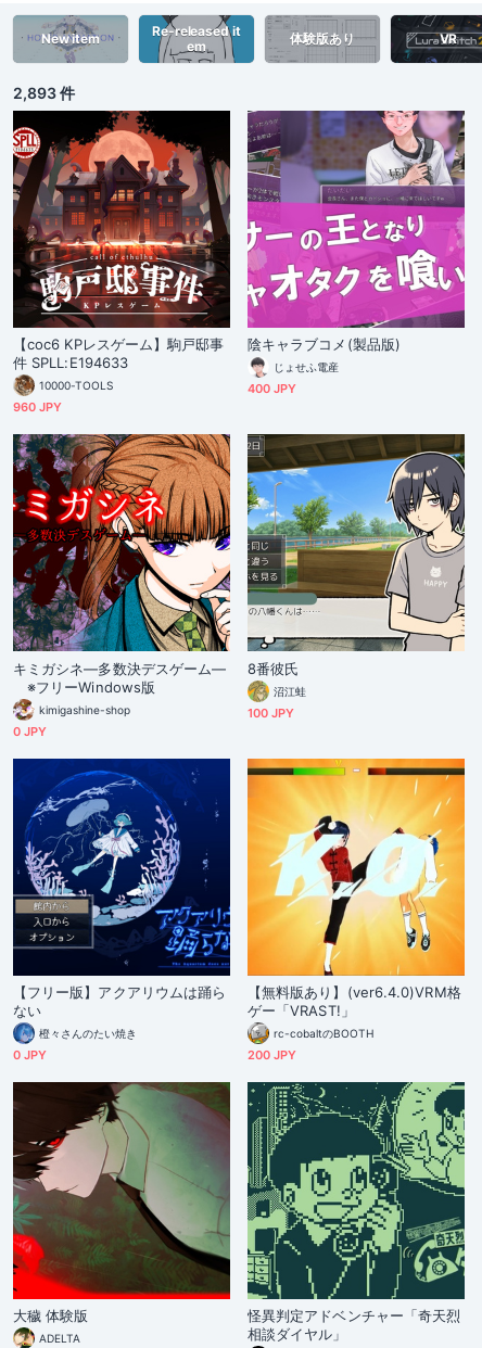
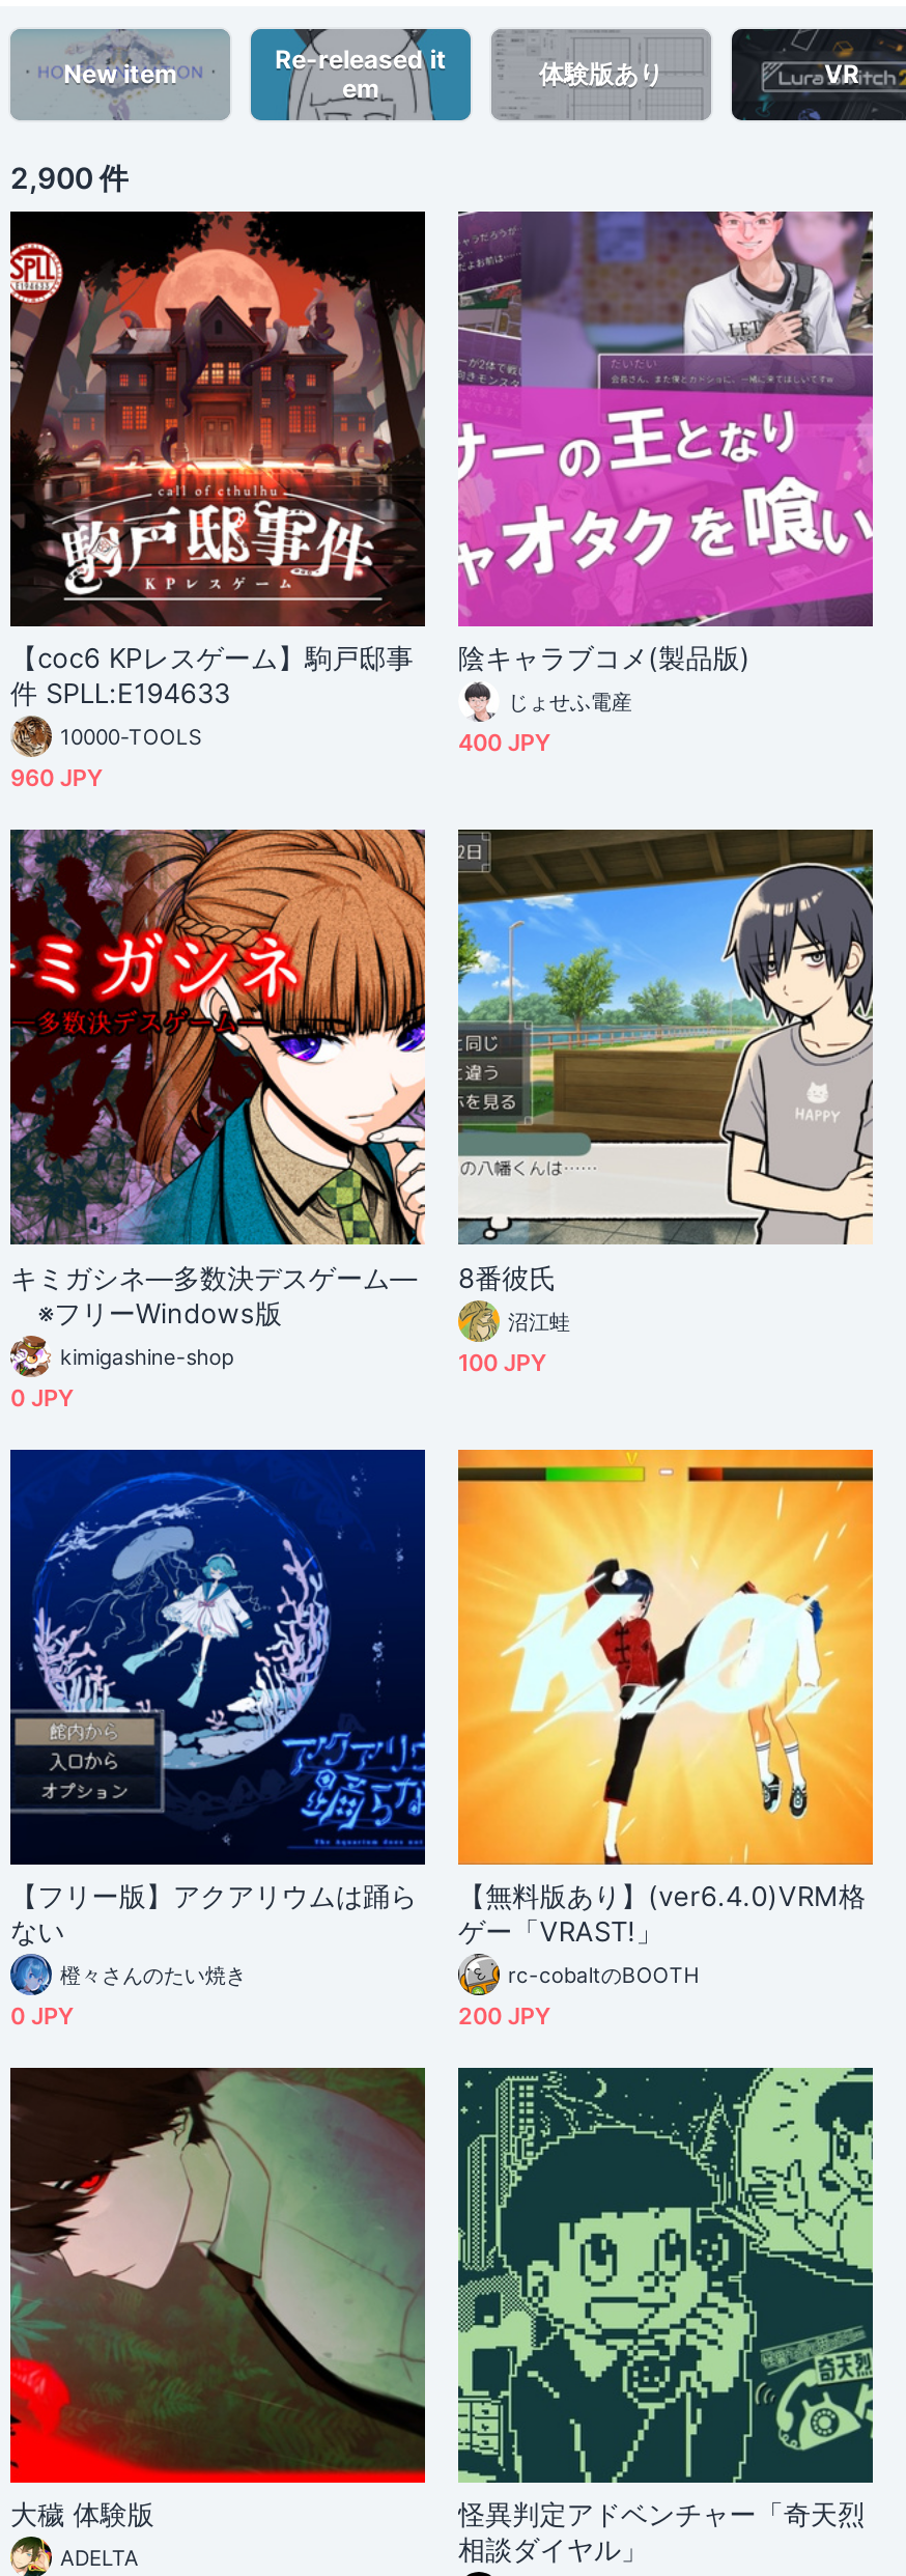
- 2,893 件
+ 2,900 件
